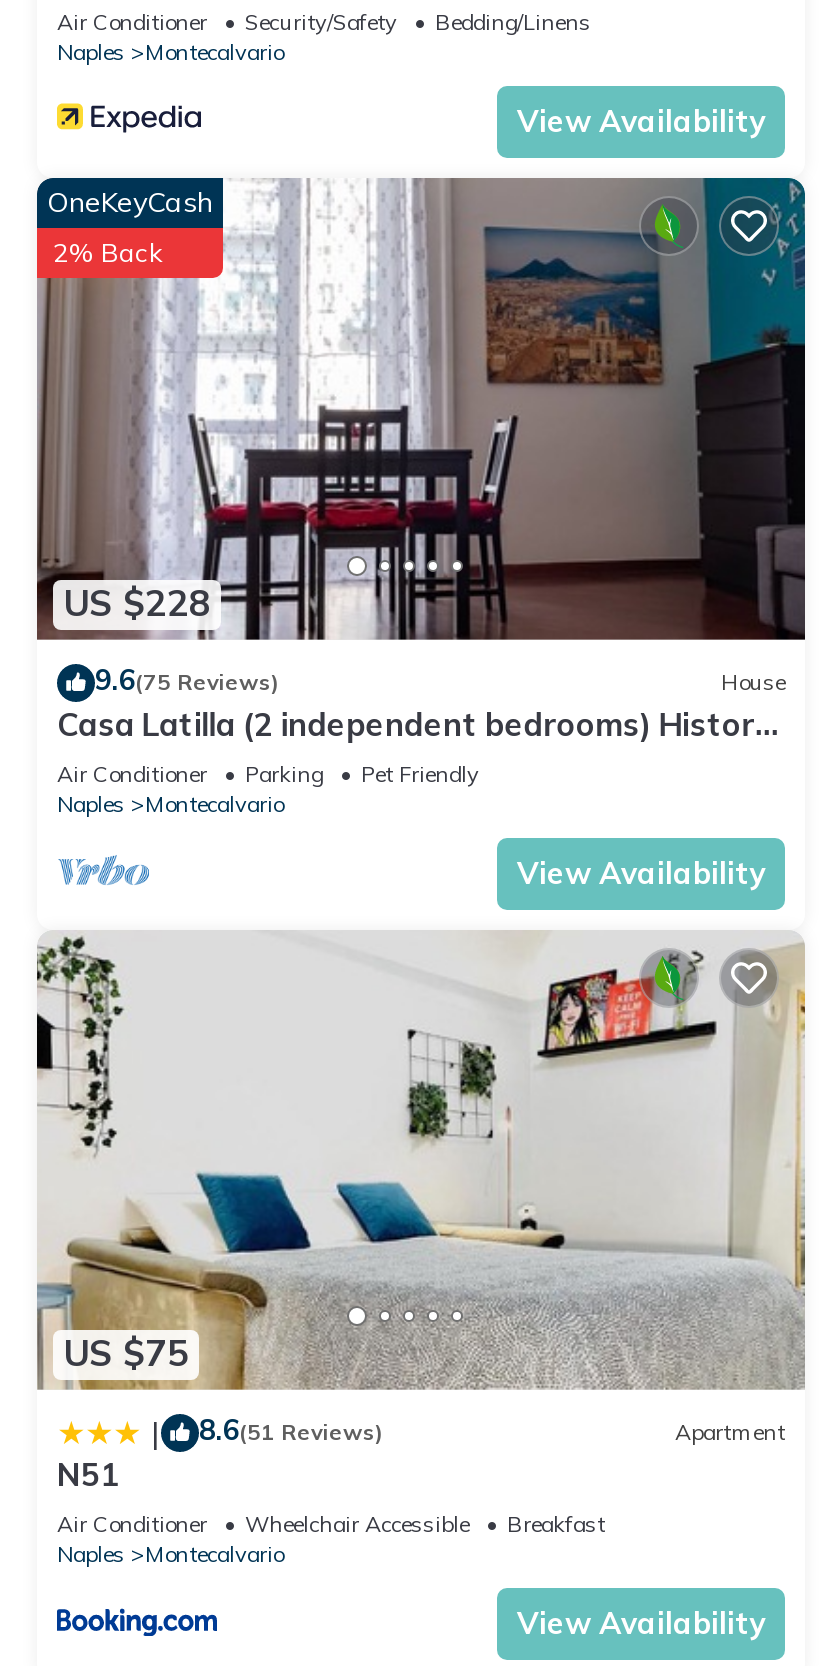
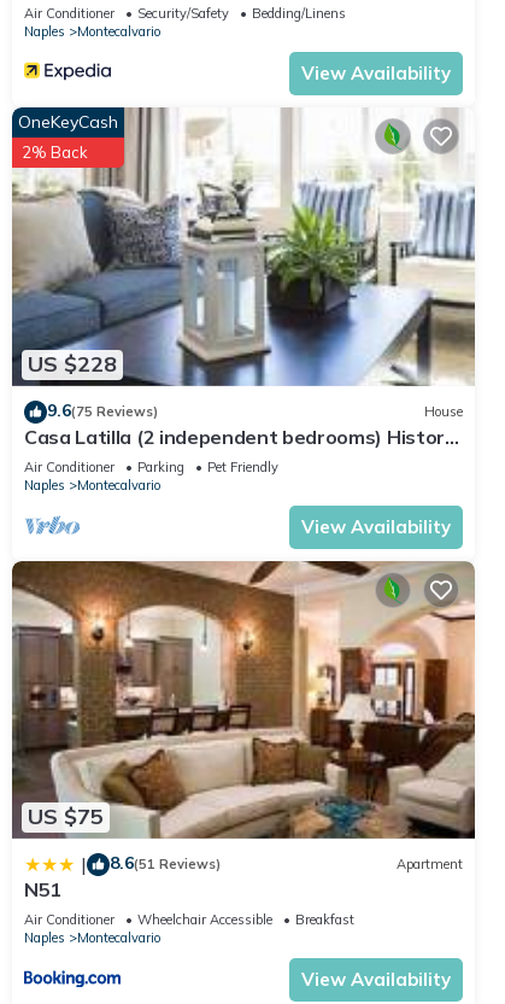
- [image]
+ [image]

- [image]
+ [image]
